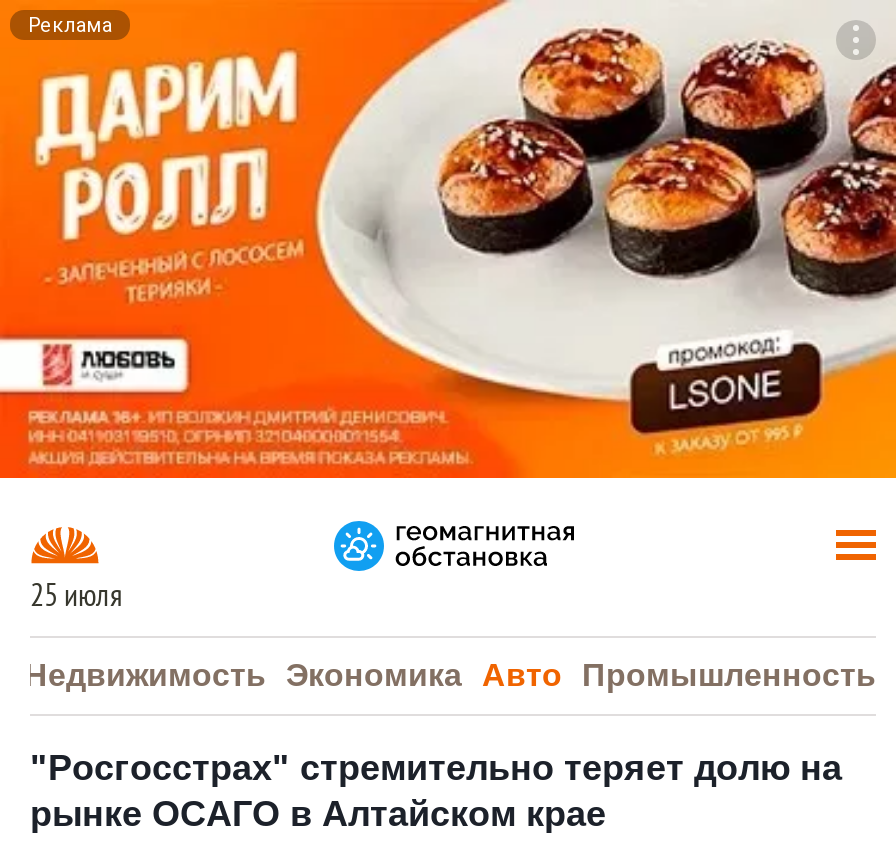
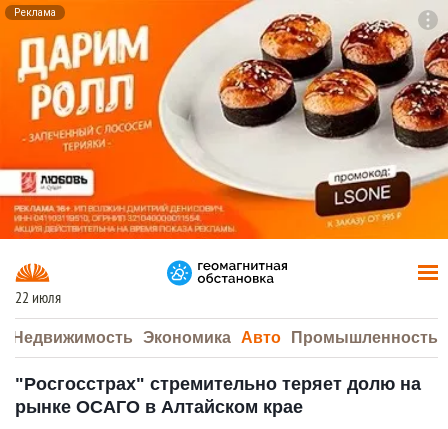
- 25 июля
+ 22 июля
